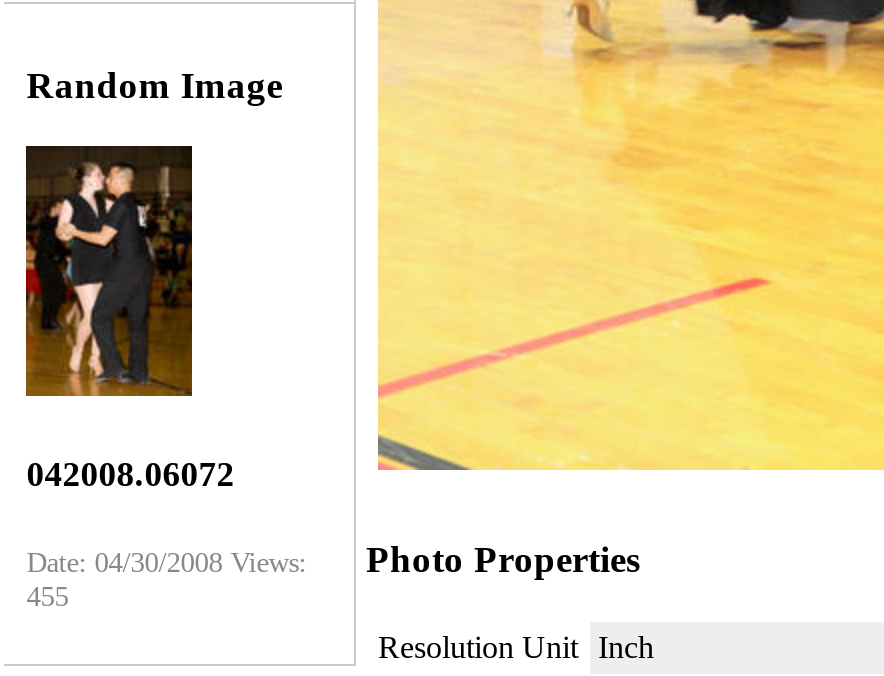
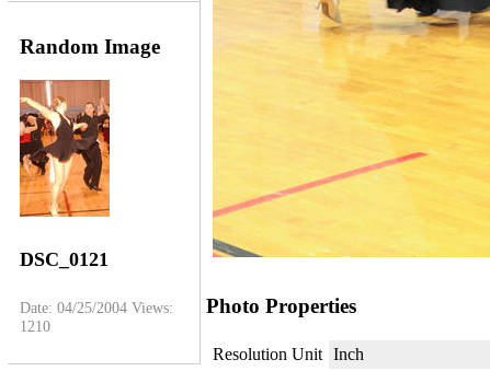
- [image]
- 042008.06072
+ [image]
+ DSC_0121

- Date: 04/30/2008 Views:
- 455
+ Date: 04/25/2004 Views:
+ 1210
